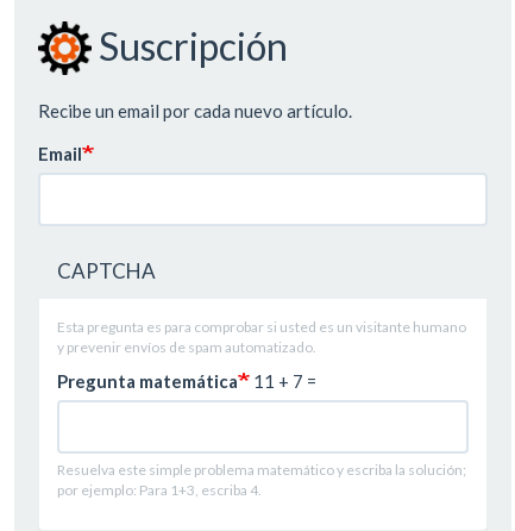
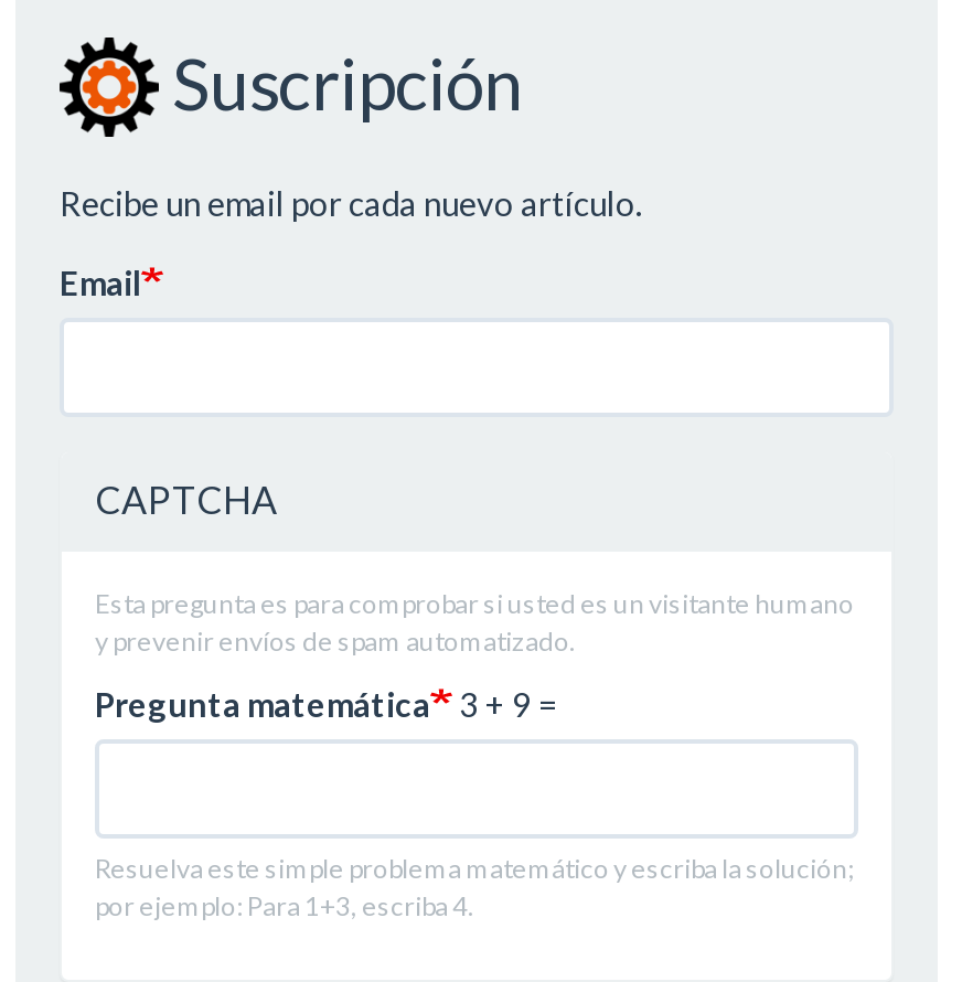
- Pregunta matemática 11 + 7 =
+ Pregunta matemática 3 + 9 =
